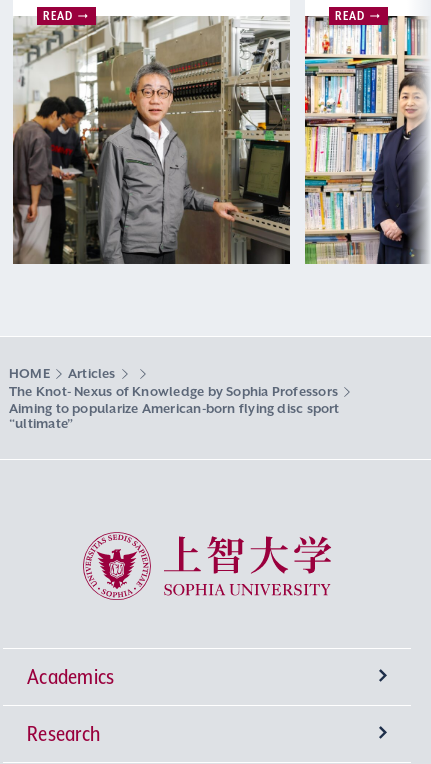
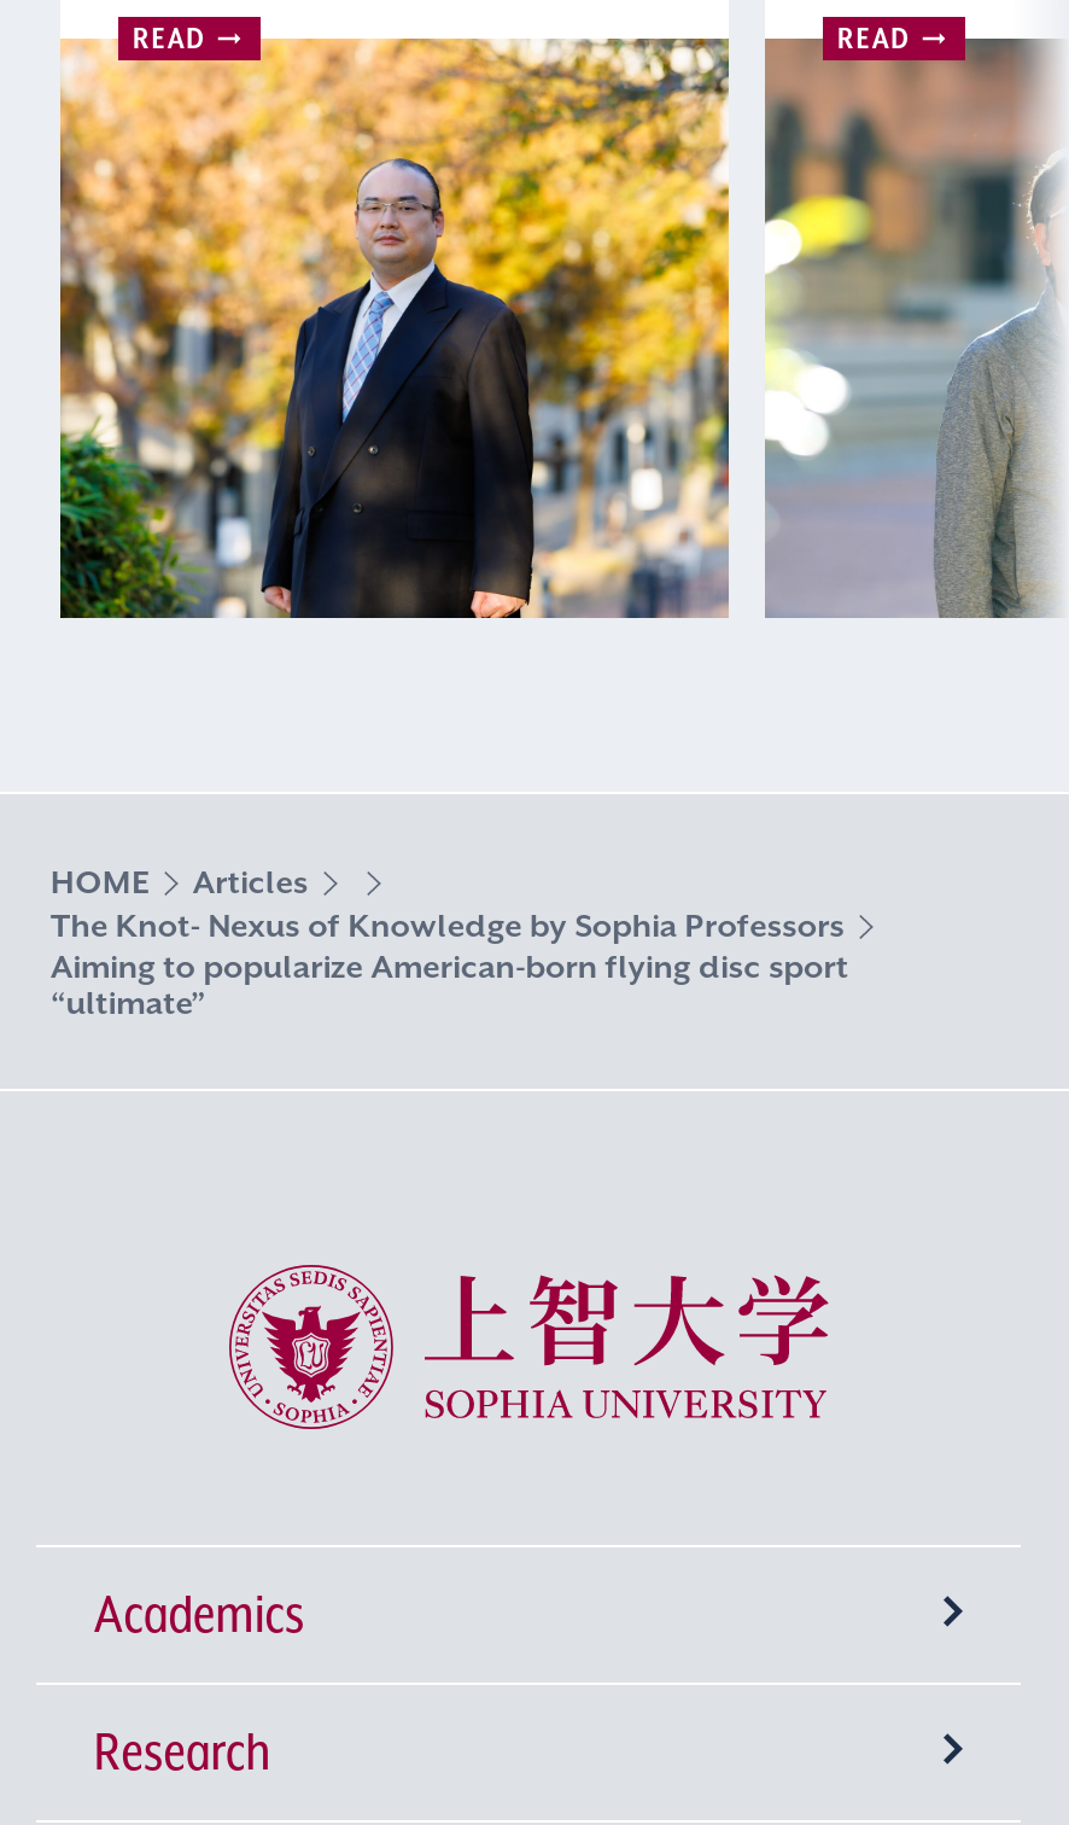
- [image]
+ [image]

- [image]
+ [image]
